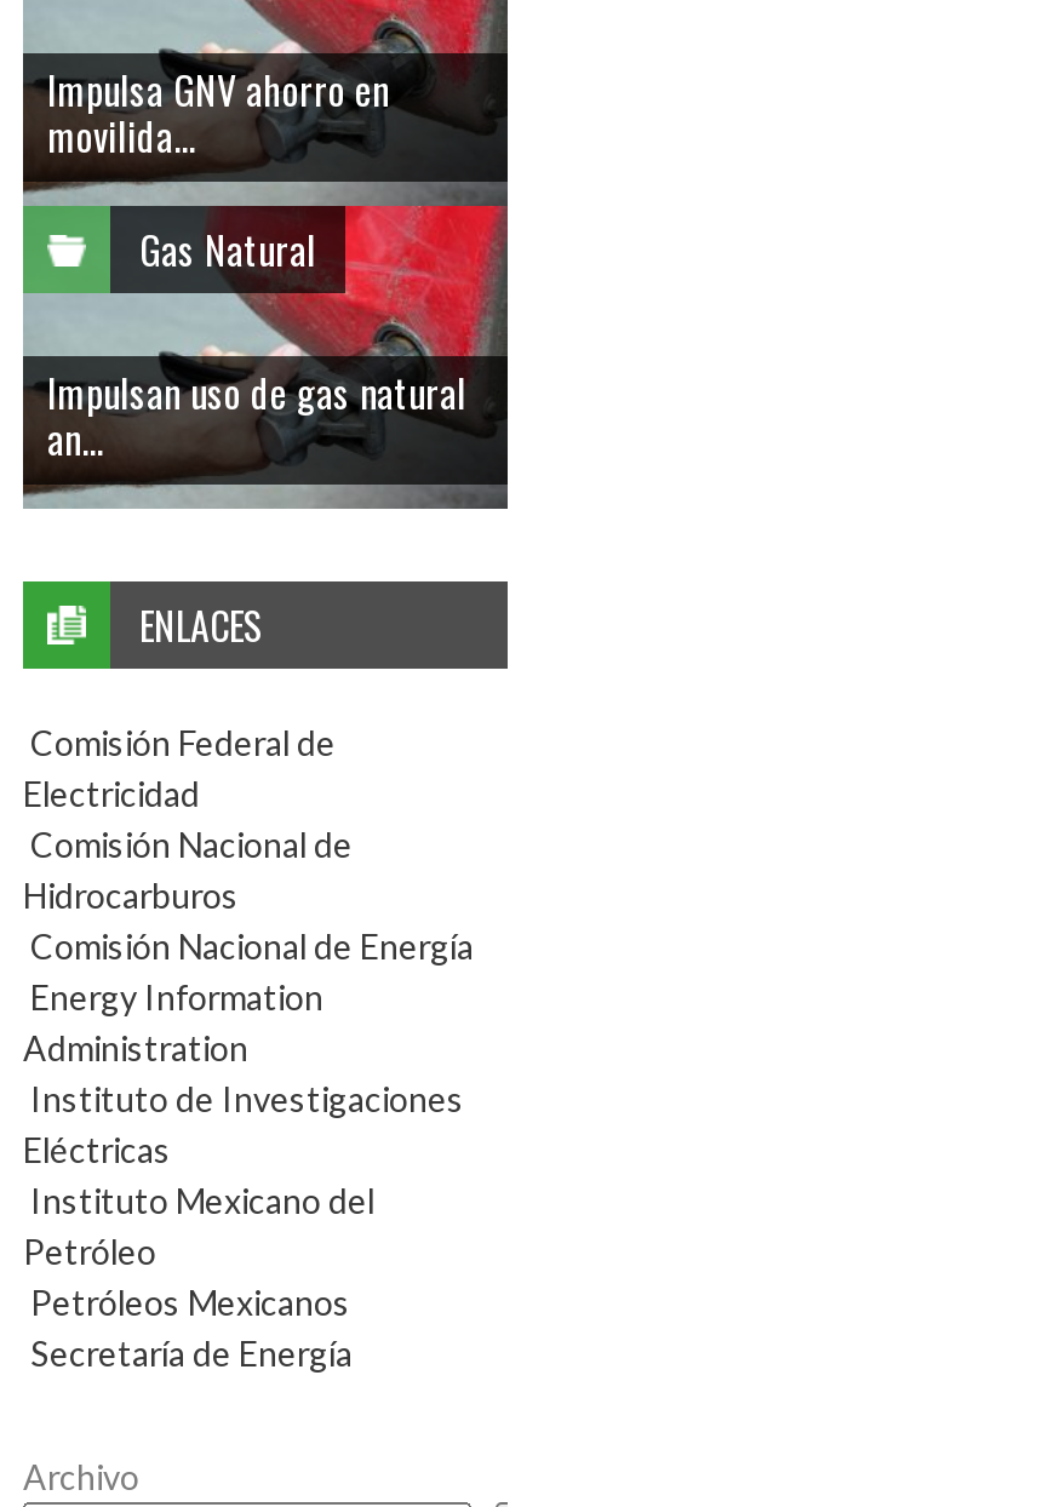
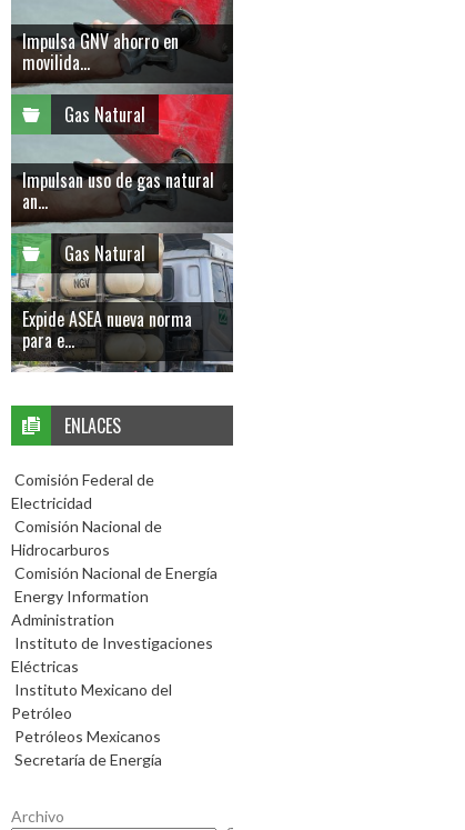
+ [image]
+ Gas Natural
+ Expide ASEA nueva norma
+ para e...
